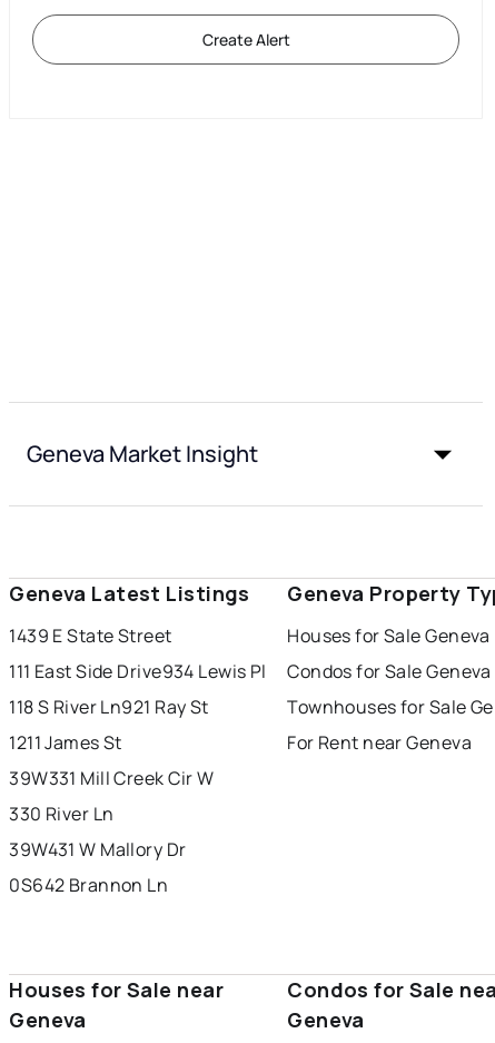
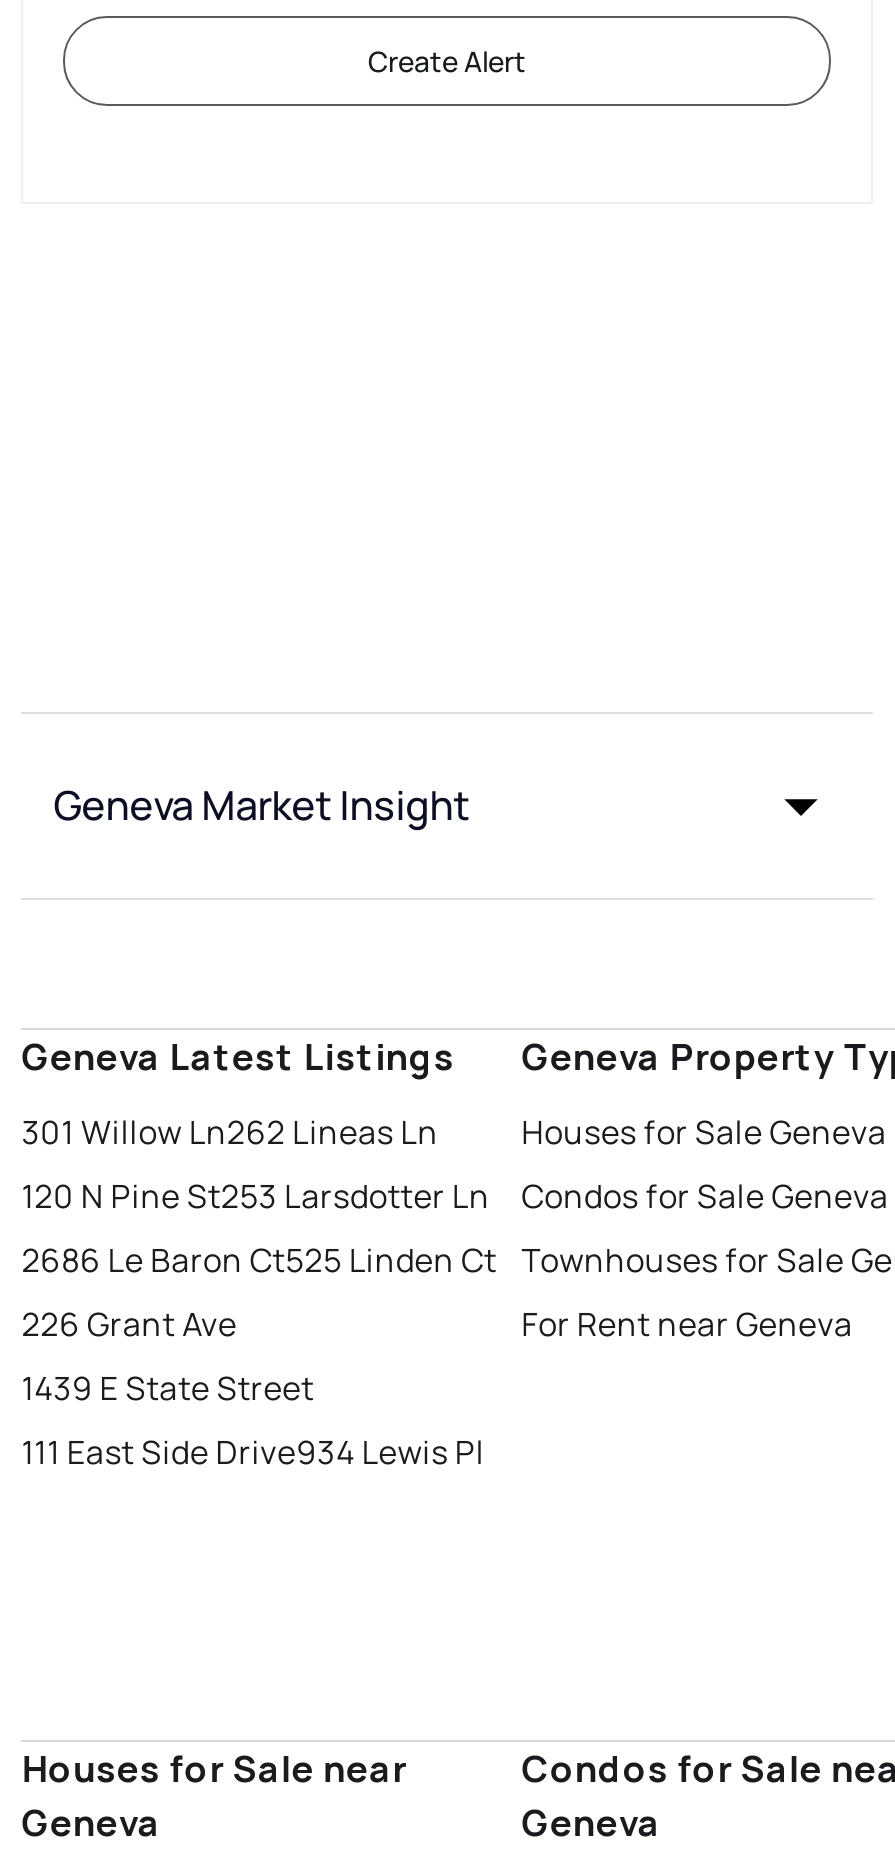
moved down: 1439 E State Street | 111 East Side Drive934 Lewis Pl

+ 301 Willow Ln262 Lineas Ln
+ 120 N Pine St253 Larsdotter Ln
+ 2686 Le Baron Ct525 Linden Ct
+ 226 Grant Ave

- 118 S River Ln921 Ray St
- 1211 James St
- 39W331 Mill Creek Cir W
- 330 River Ln
- 39W431 W Mallory Dr
- 0S642 Brannon Ln
